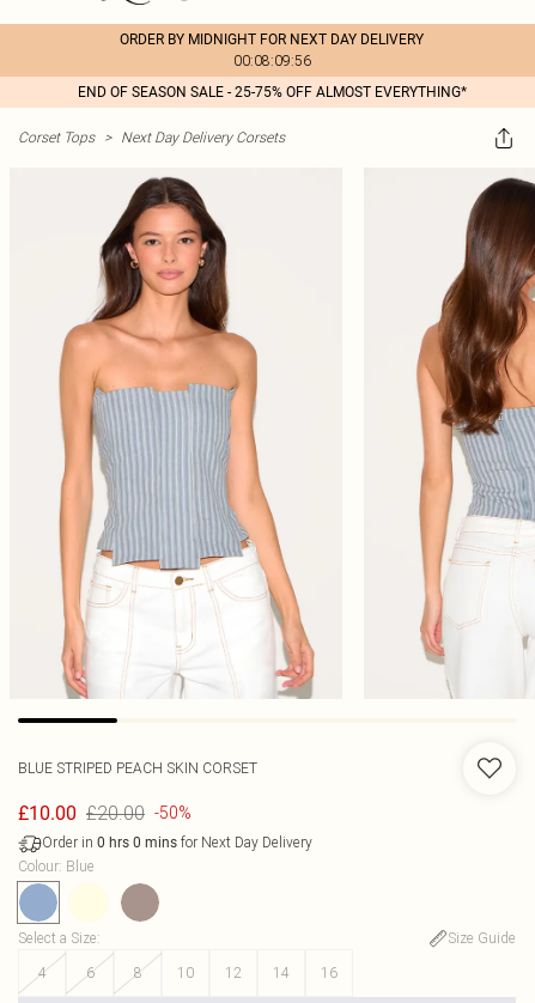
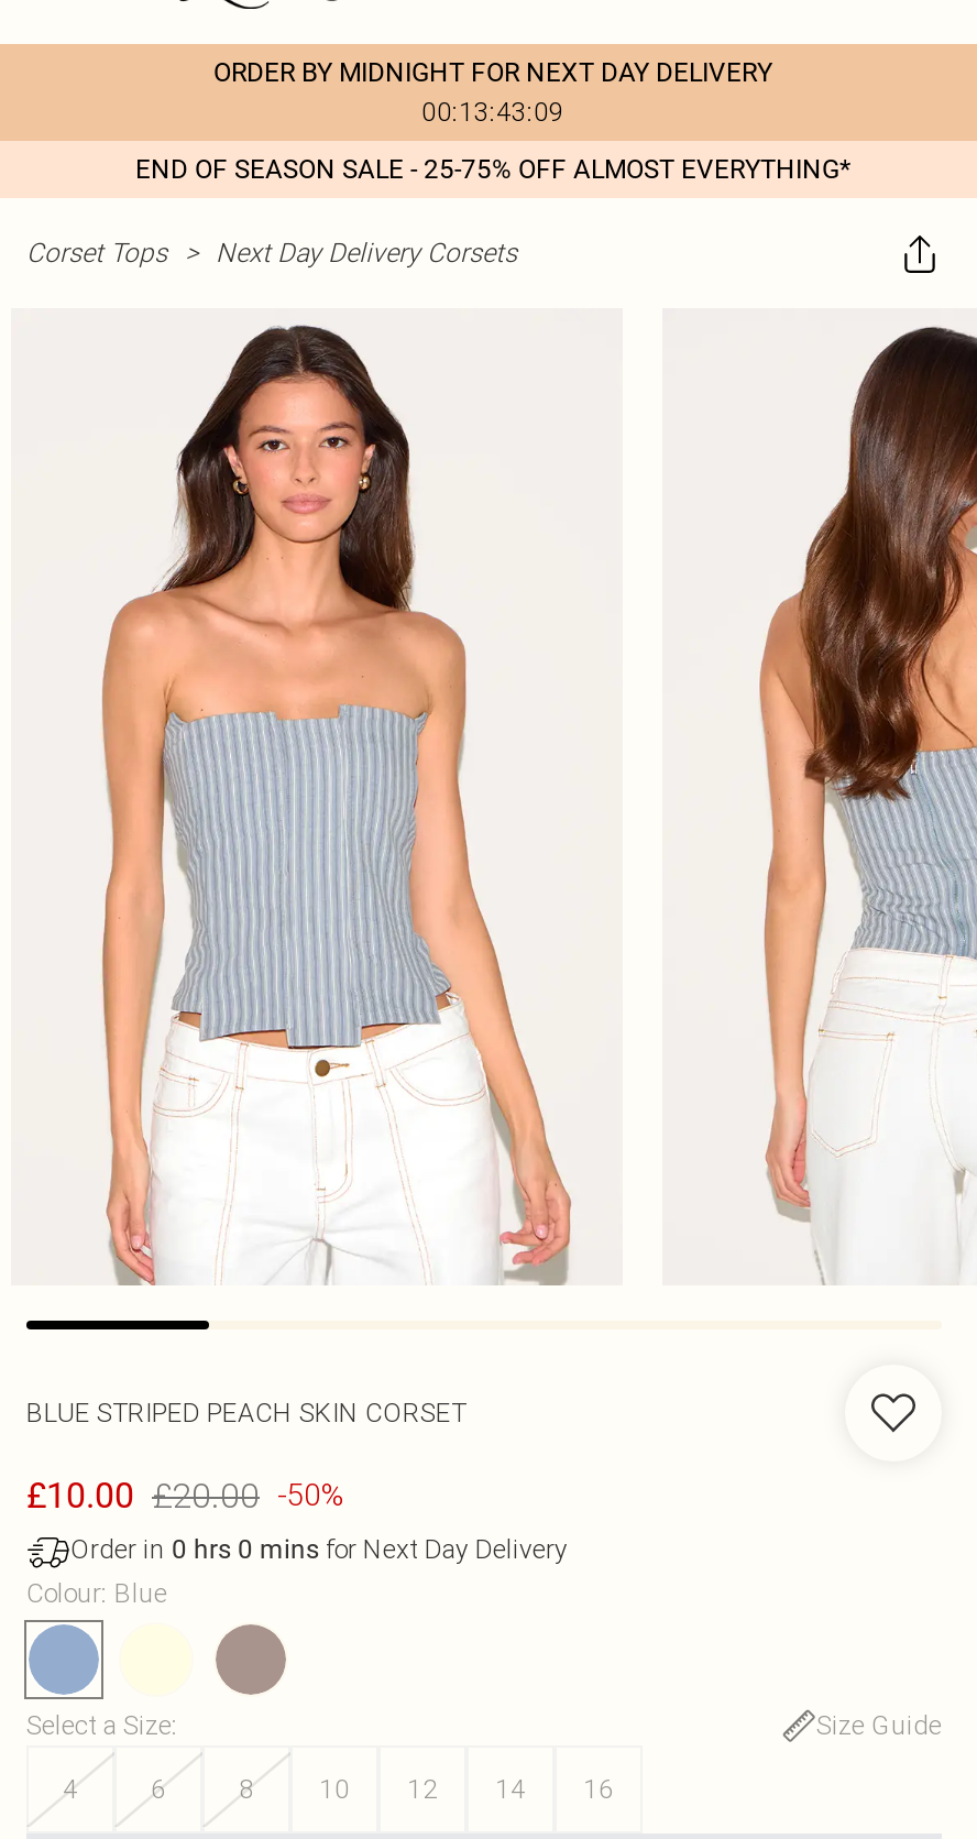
- 00:08:09:56
+ 00:13:43:09
